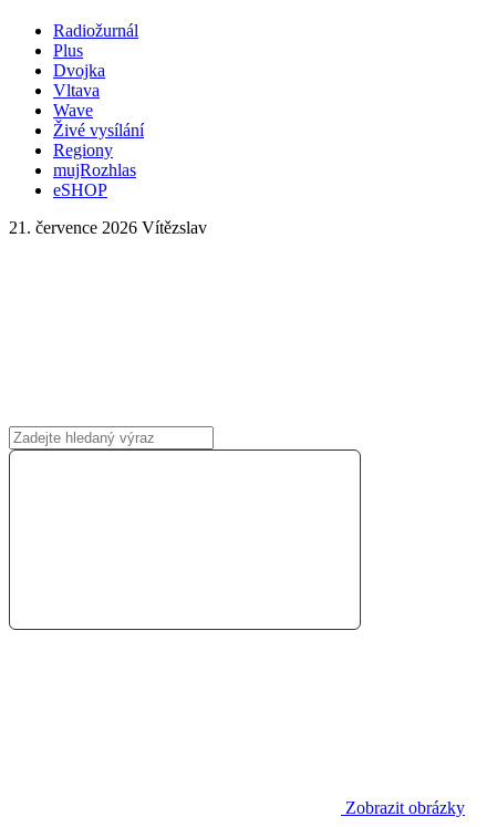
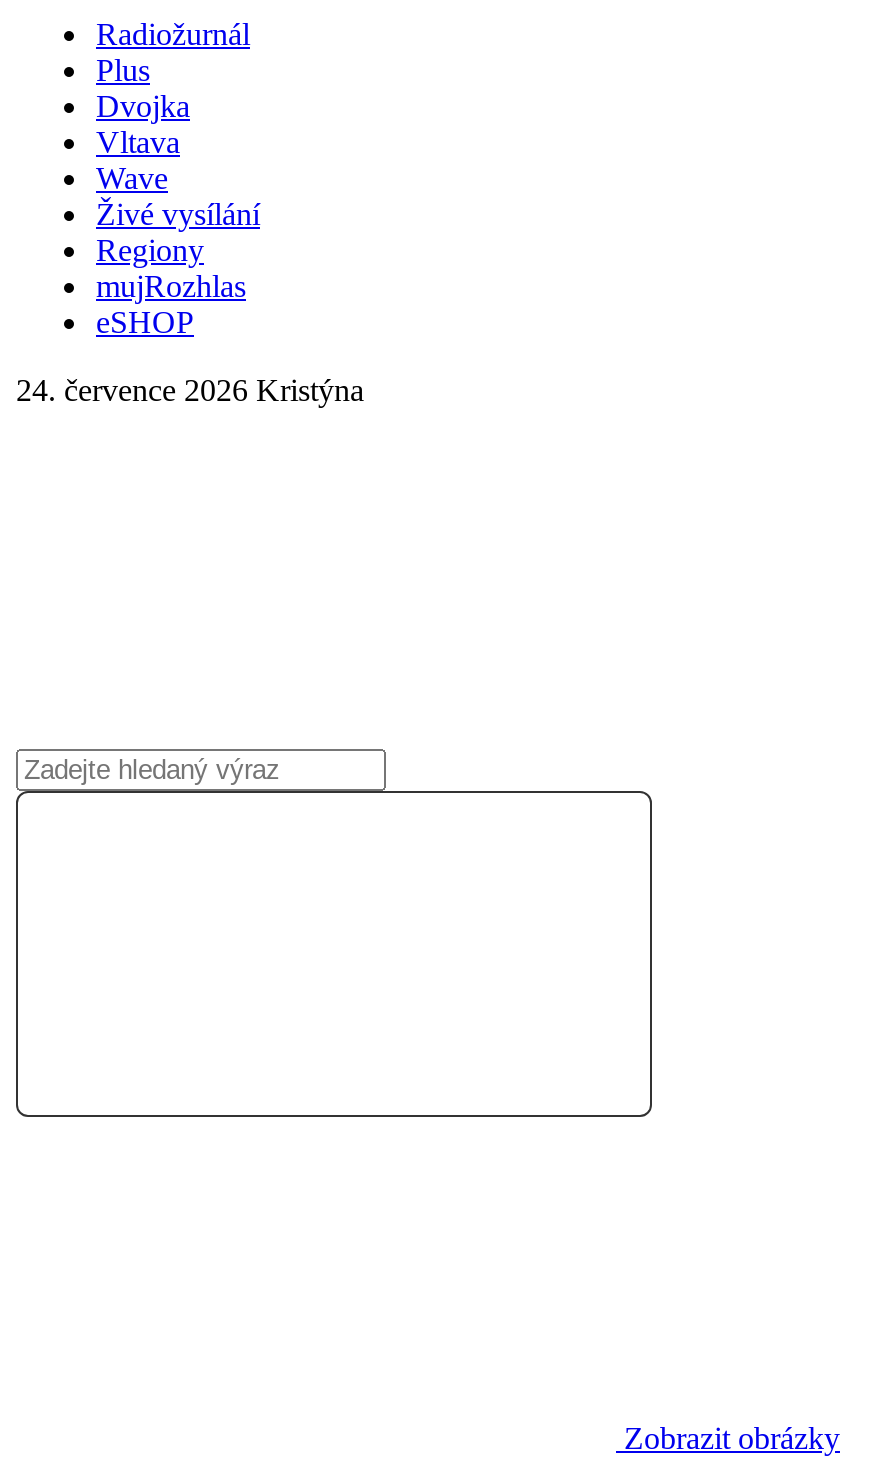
- 21. července 2026 Vítězslav
+ 24. července 2026 Kristýna
